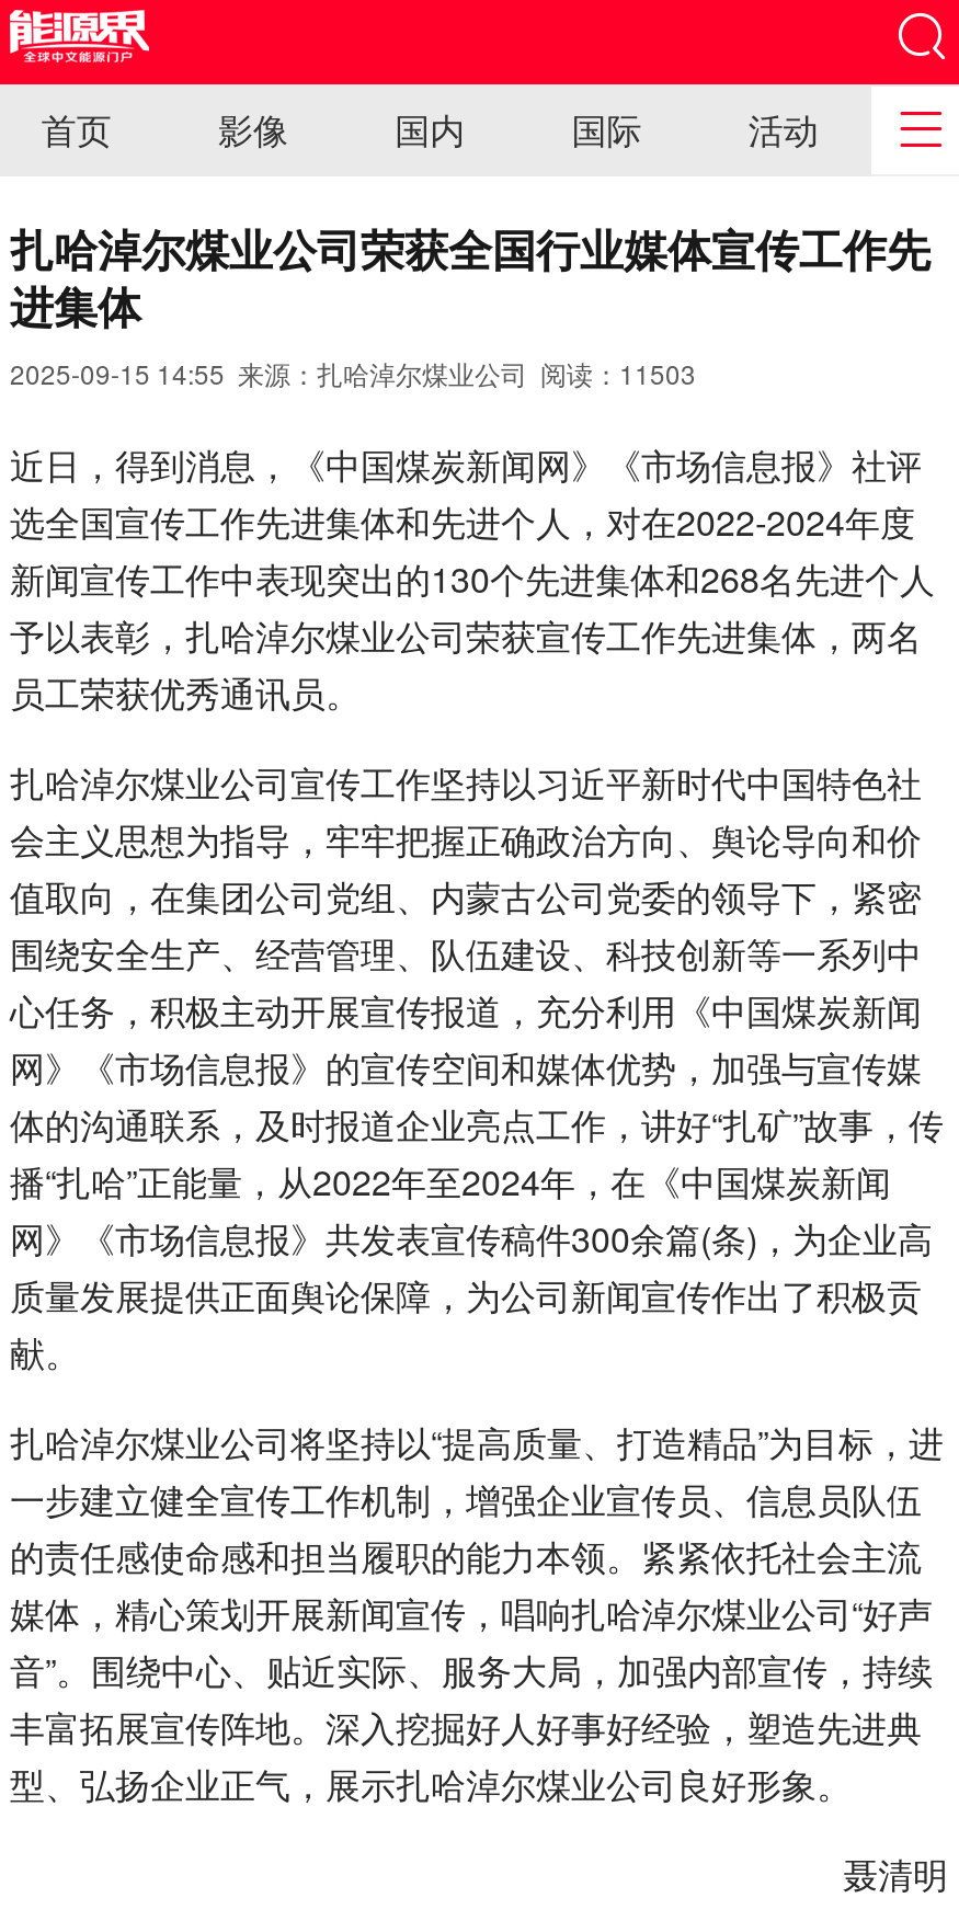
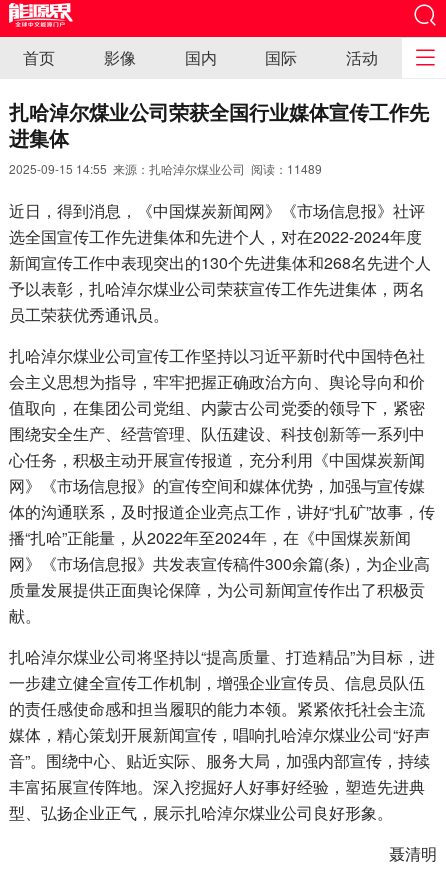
- 2025-09-15 14:55 来源：扎哈淖尔煤业公司 阅读：11503
+ 2025-09-15 14:55 来源：扎哈淖尔煤业公司 阅读：11489
